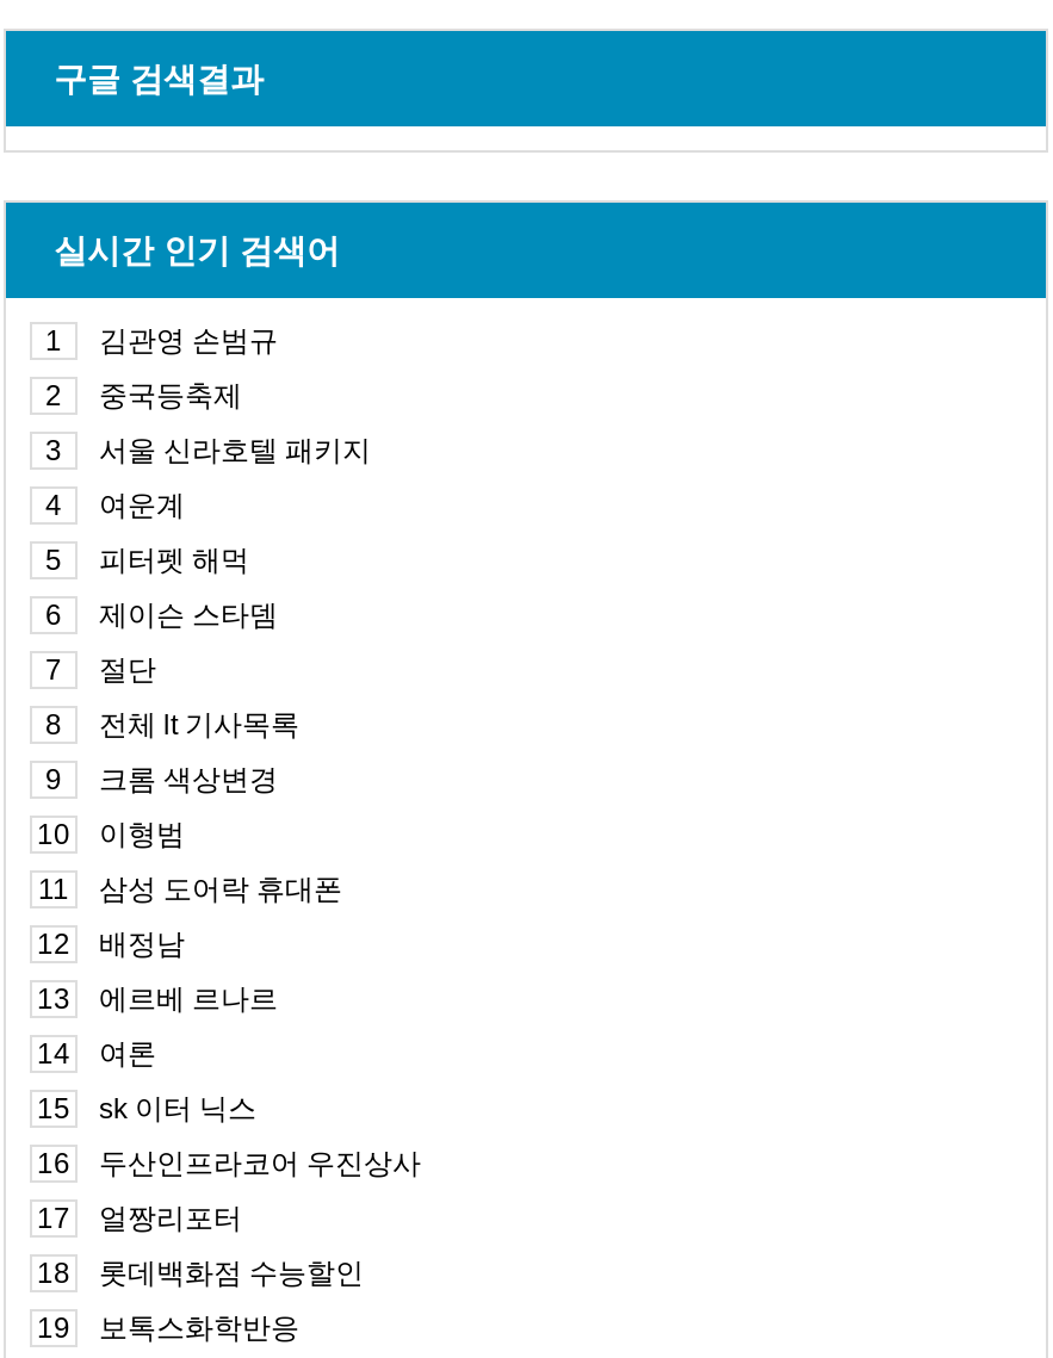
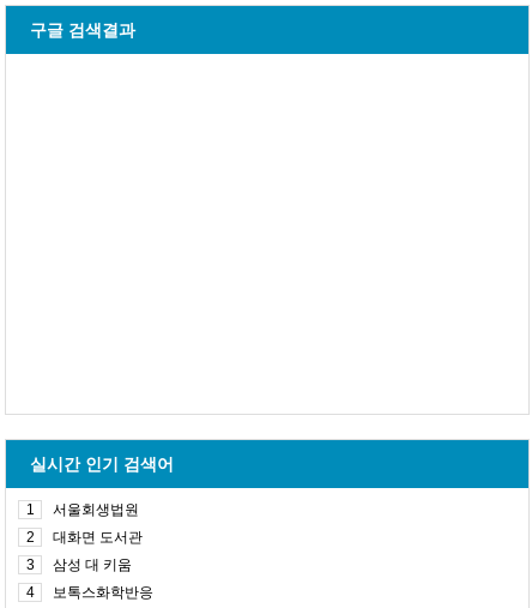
moved down: 실시간 인기 검색어 | 1 | 2 | 3 | 4

- 김관영 손범규
+ 서울회생법원

- 중국등축제
+ 대화면 도서관

- 서울 신라호텔 패키지
+ 삼성 대 키움

- 여운계
- 5
- 피터펫 해먹
- 6
- 제이슨 스타뎀
- 7
- 절단
- 8
- 전체 lt 기사목록
- 9
- 크롬 색상변경
- 10
- 이형범
- 11
- 삼성 도어락 휴대폰
- 12
- 배정남
- 13
- 에르베 르나르
- 14
- 여론
- 15
- sk 이터 닉스
- 16
- 두산인프라코어 우진상사
- 17
- 얼짱리포터
- 18
- 롯데백화점 수능할인
- 19
